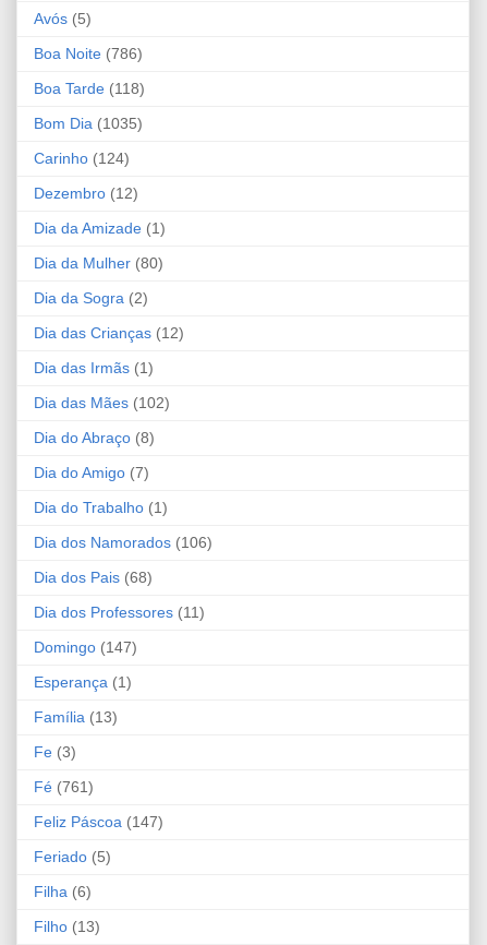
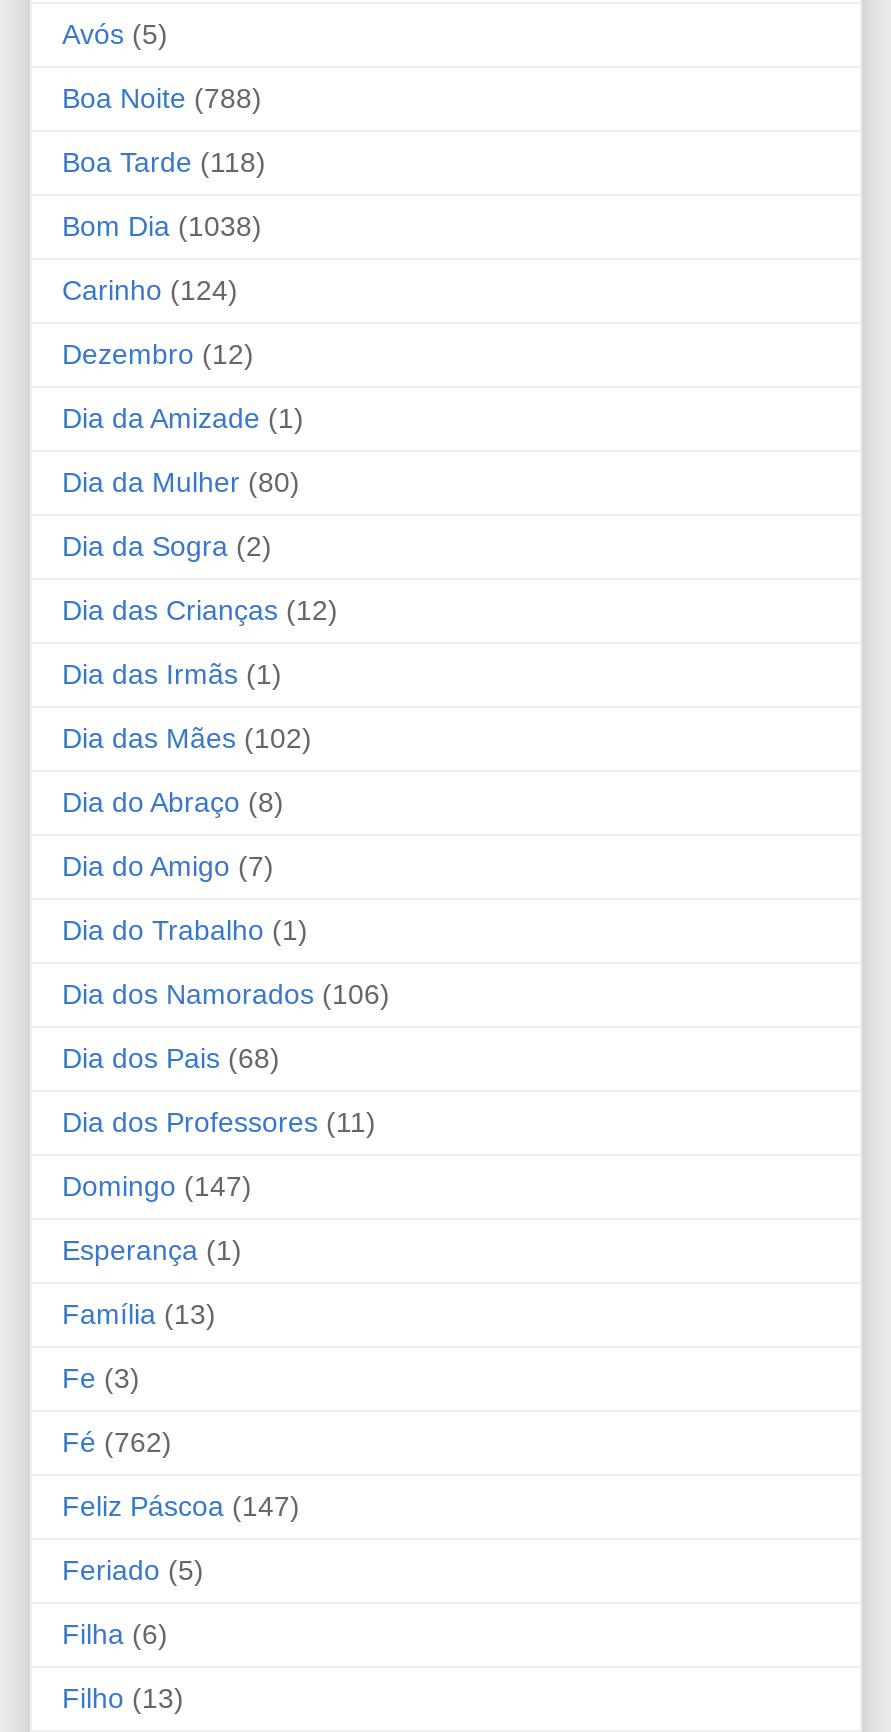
- Boa Noite (786)
+ Boa Noite (788)

- Bom Dia (1035)
+ Bom Dia (1038)

- Fé (761)
+ Fé (762)
